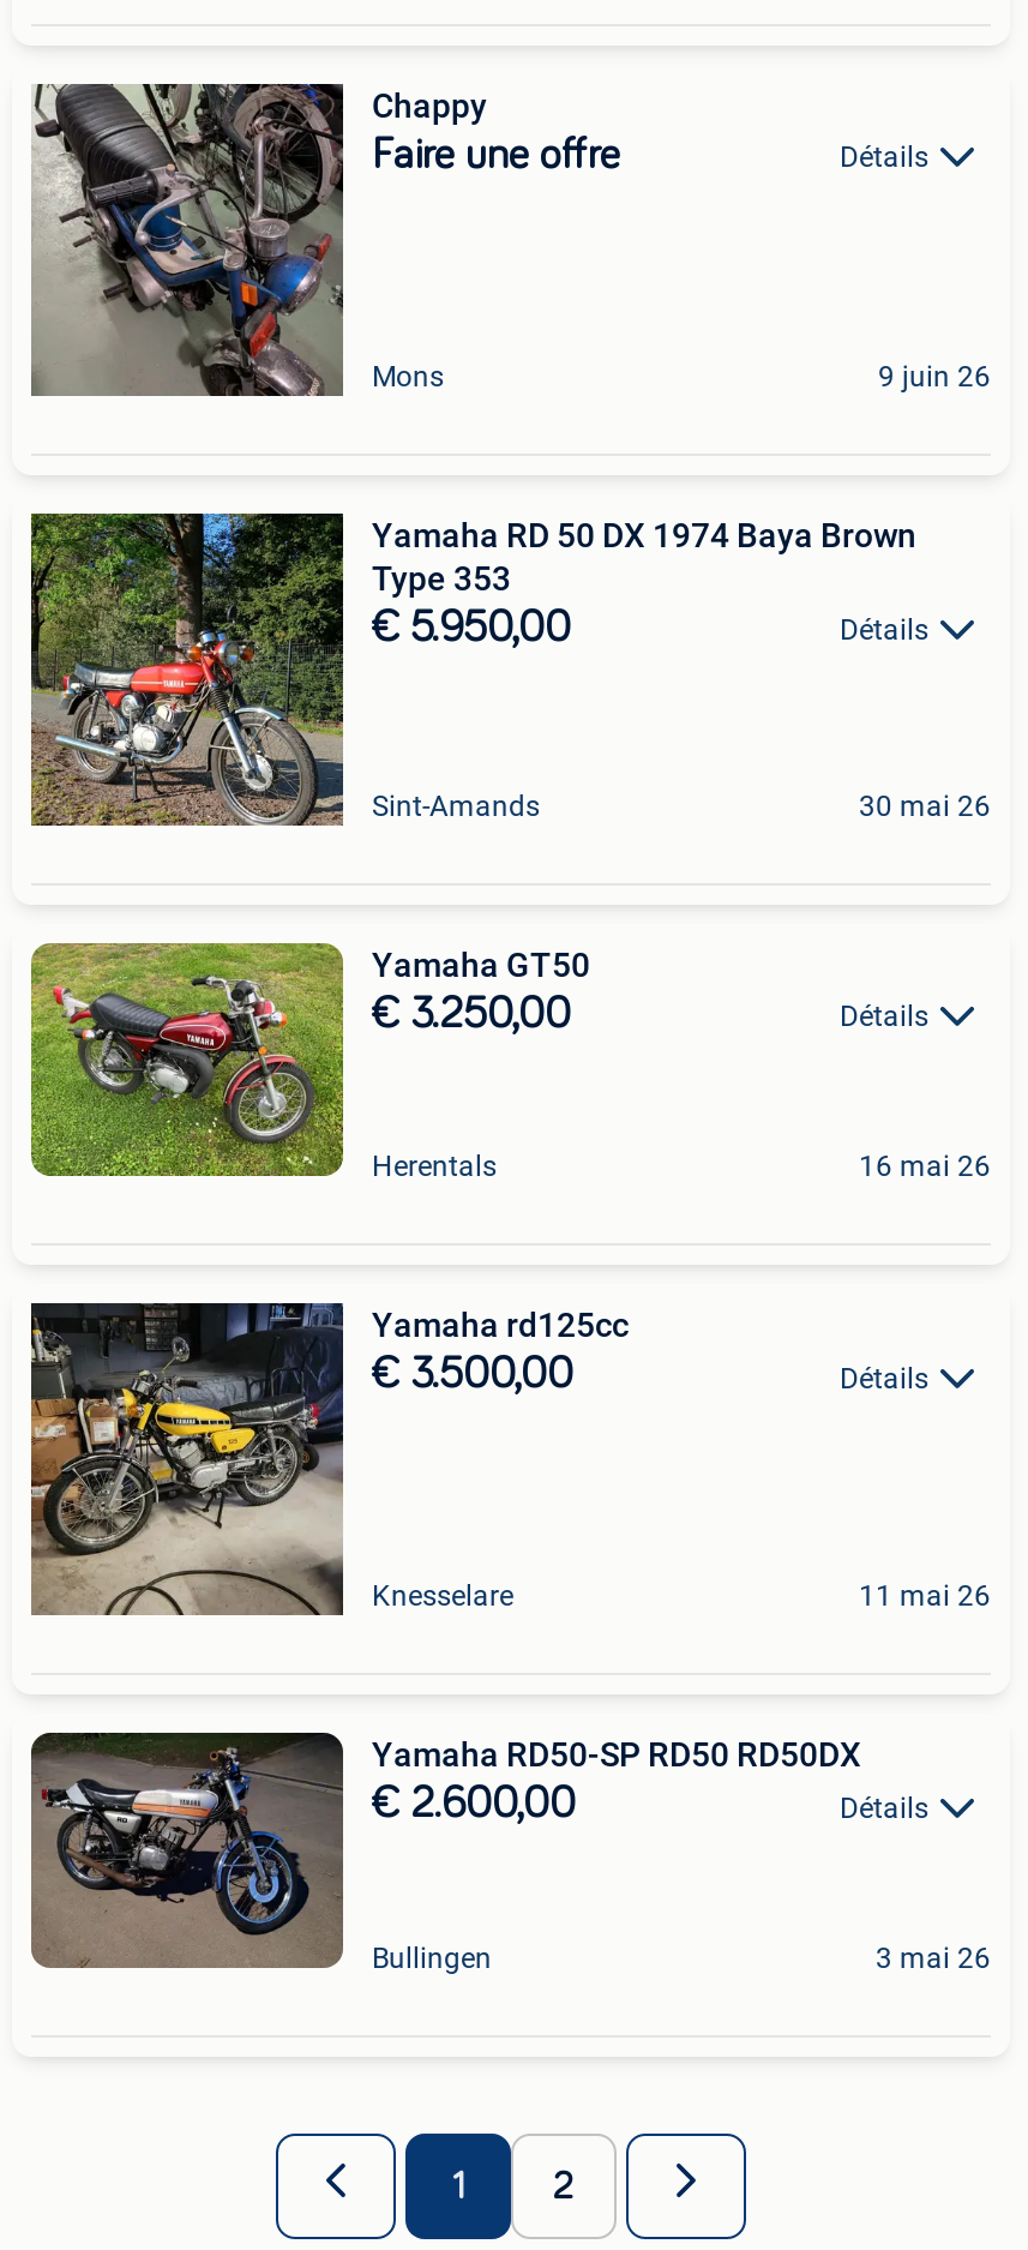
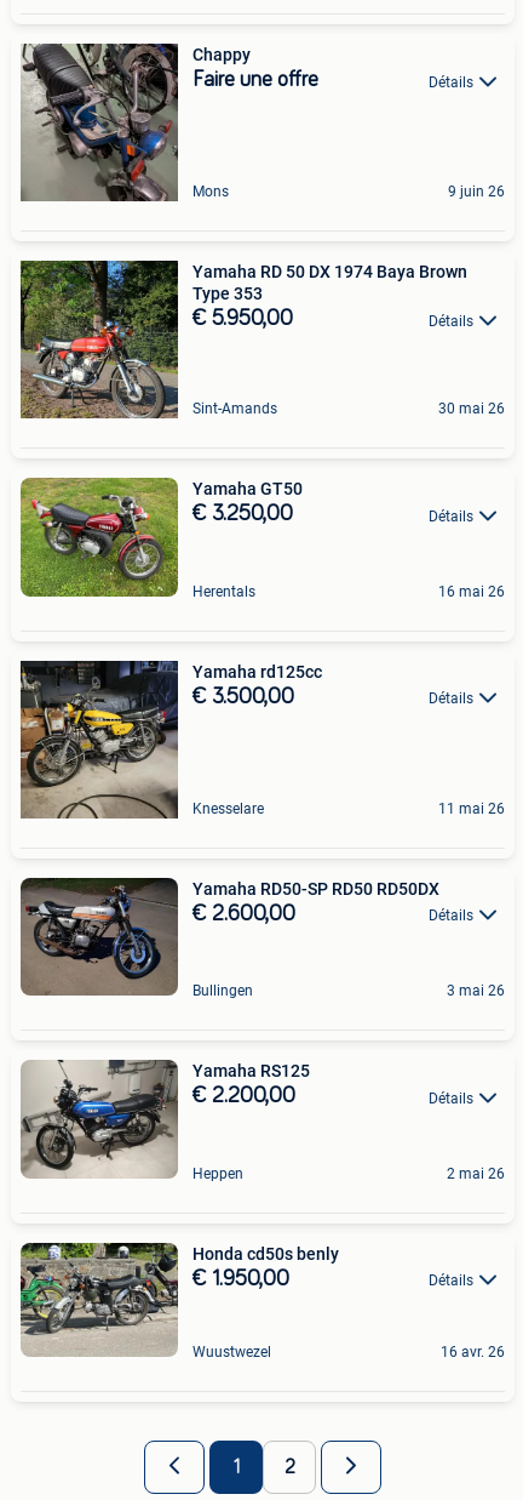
+ [image]
+ Honda cd50s benly
+ € 1.950,00
+ Détails

+ [image]
+ Yamaha RS125
+ € 2.200,00
+ Détails

+ Heppen
+ 2 mai 26

+ Wuustwezel
+ 16 avr. 26
